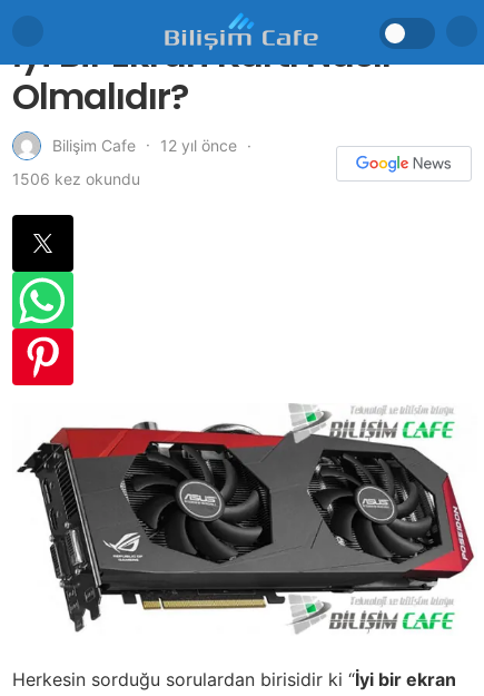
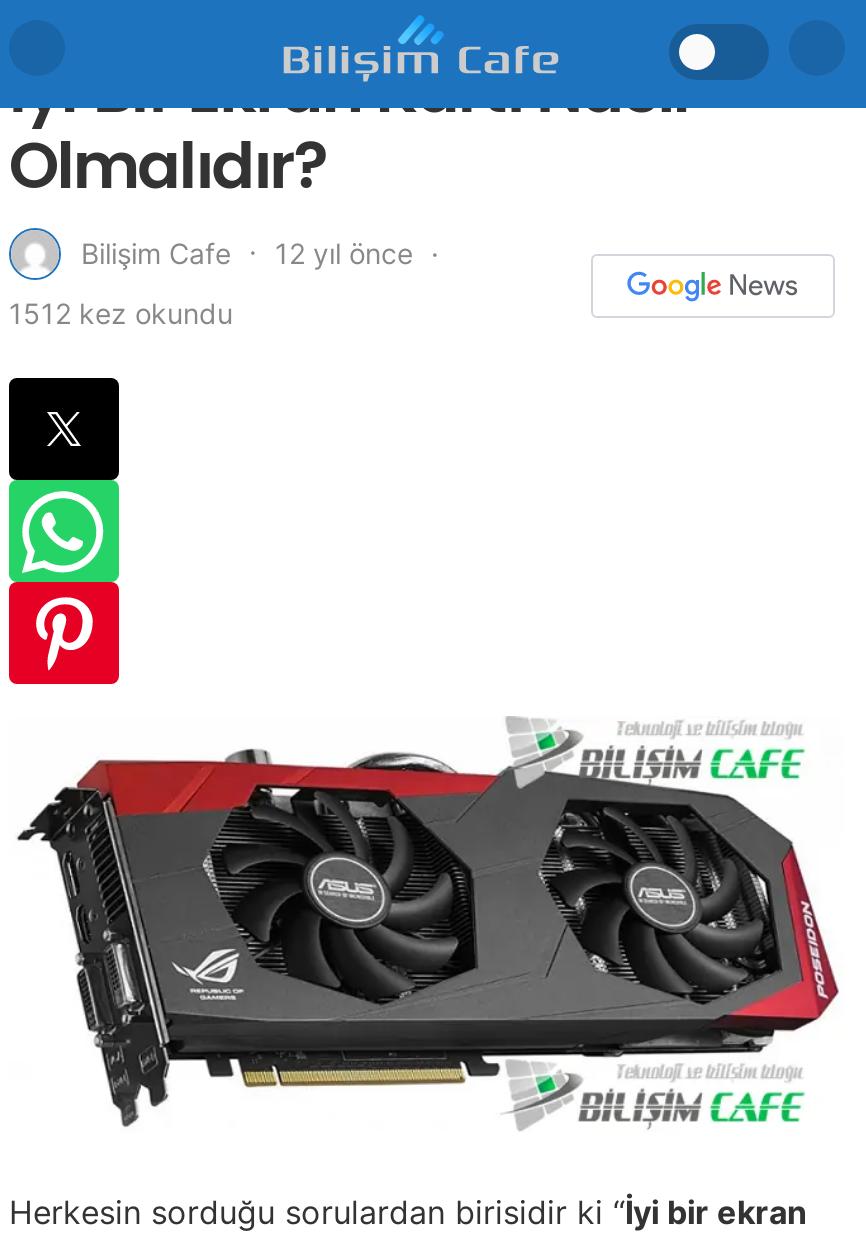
- 1506 kez okundu
+ 1512 kez okundu
